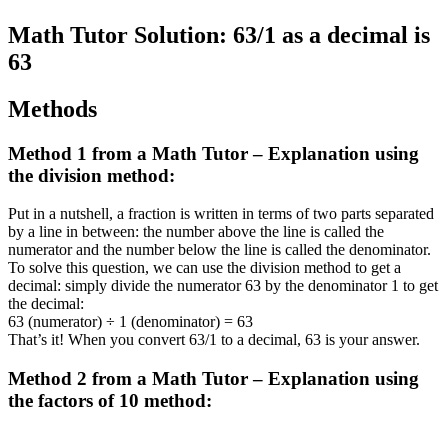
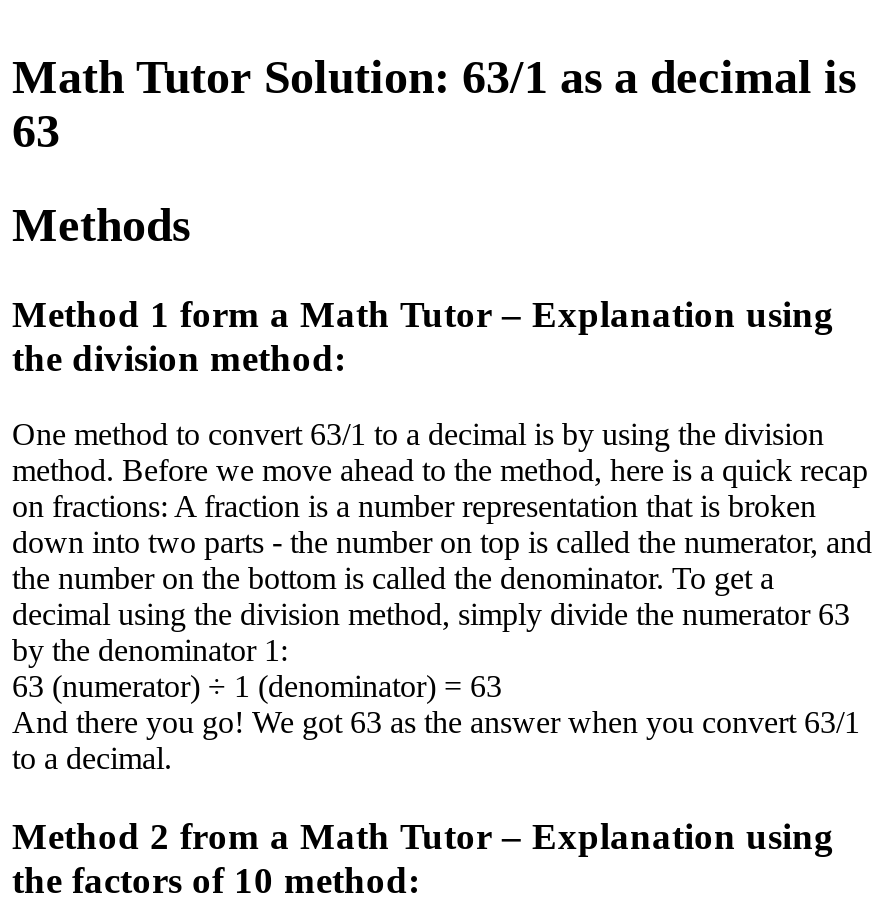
- Method 1 from a Math Tutor – Explanation using
+ Method 1 form a Math Tutor – Explanation using

- Put in a nutshell, a fraction is written in terms of two parts separated
- by a line in between: the number above the line is called the
- numerator and the number below the line is called the denominator.
- To solve this question, we can use the division method to get a
- decimal: simply divide the numerator 63 by the denominator 1 to get
- the decimal:
+ One method to convert 63/1 to a decimal is by using the division
+ method. Before we move ahead to the method, here is a quick recap
+ on fractions: A fraction is a number representation that is broken
+ down into two parts - the number on top is called the numerator, and
+ the number on the bottom is called the denominator. To get a
+ decimal using the division method, simply divide the numerator 63
+ by the denominator 1:

- That’s it! When you convert 63/1 to a decimal, 63 is your answer.
+ And there you go! We got 63 as the answer when you convert 63/1
+ to a decimal.
